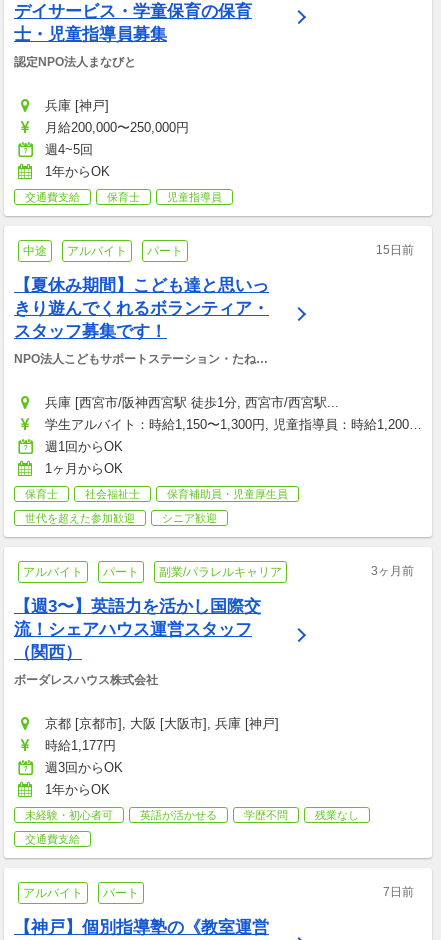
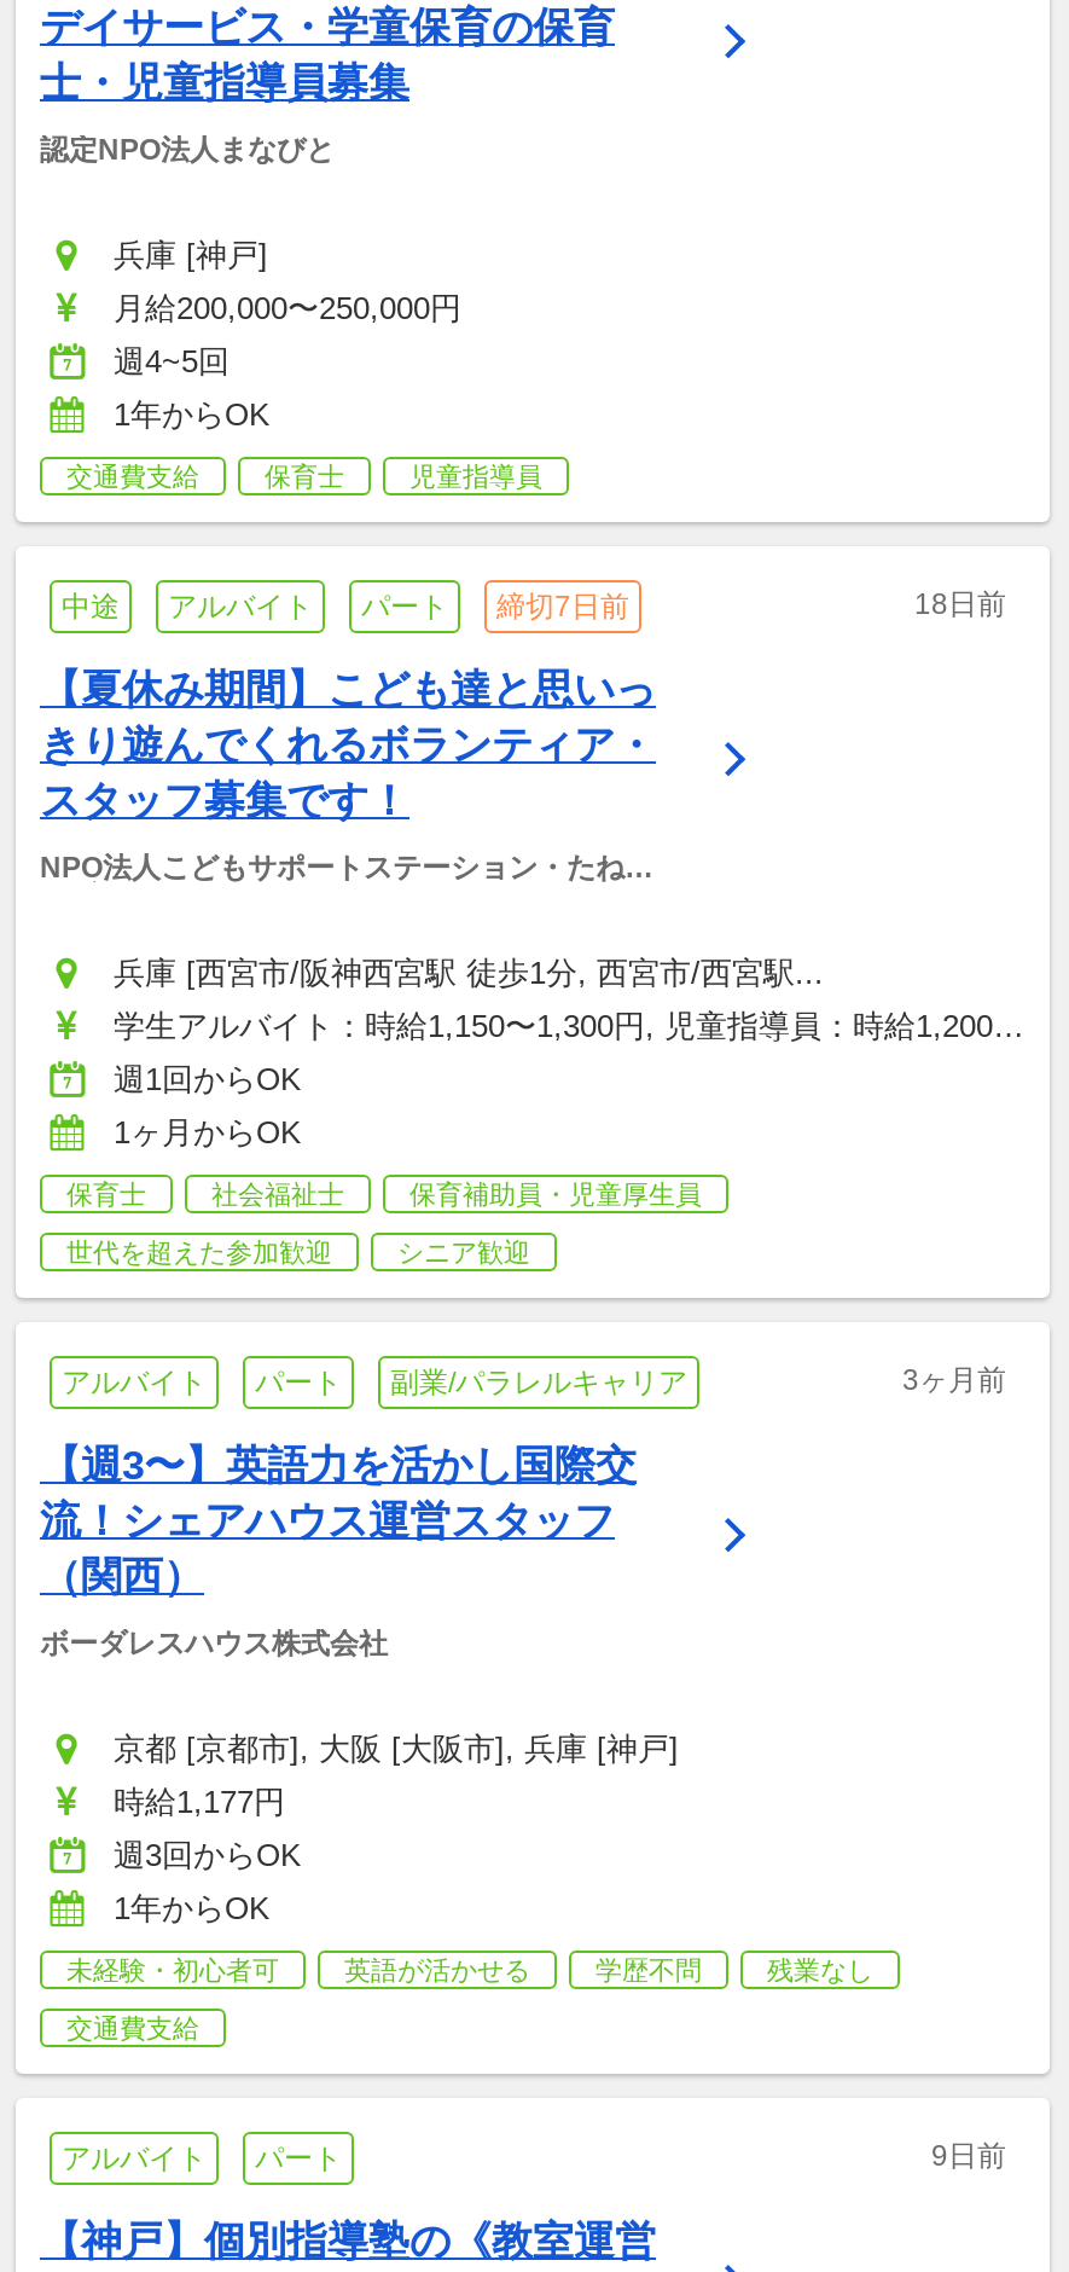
- 15日前
+ 締切7日前
+ 18日前

- 7日前
+ 9日前
